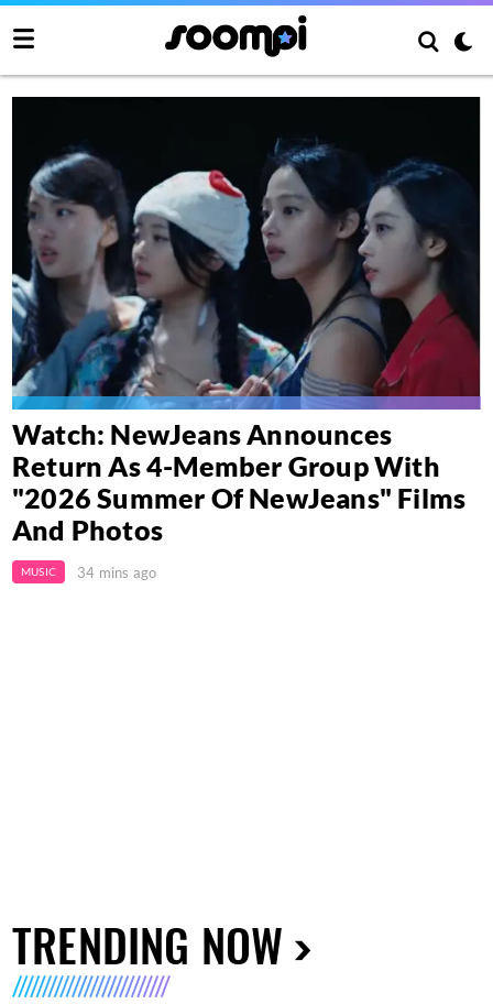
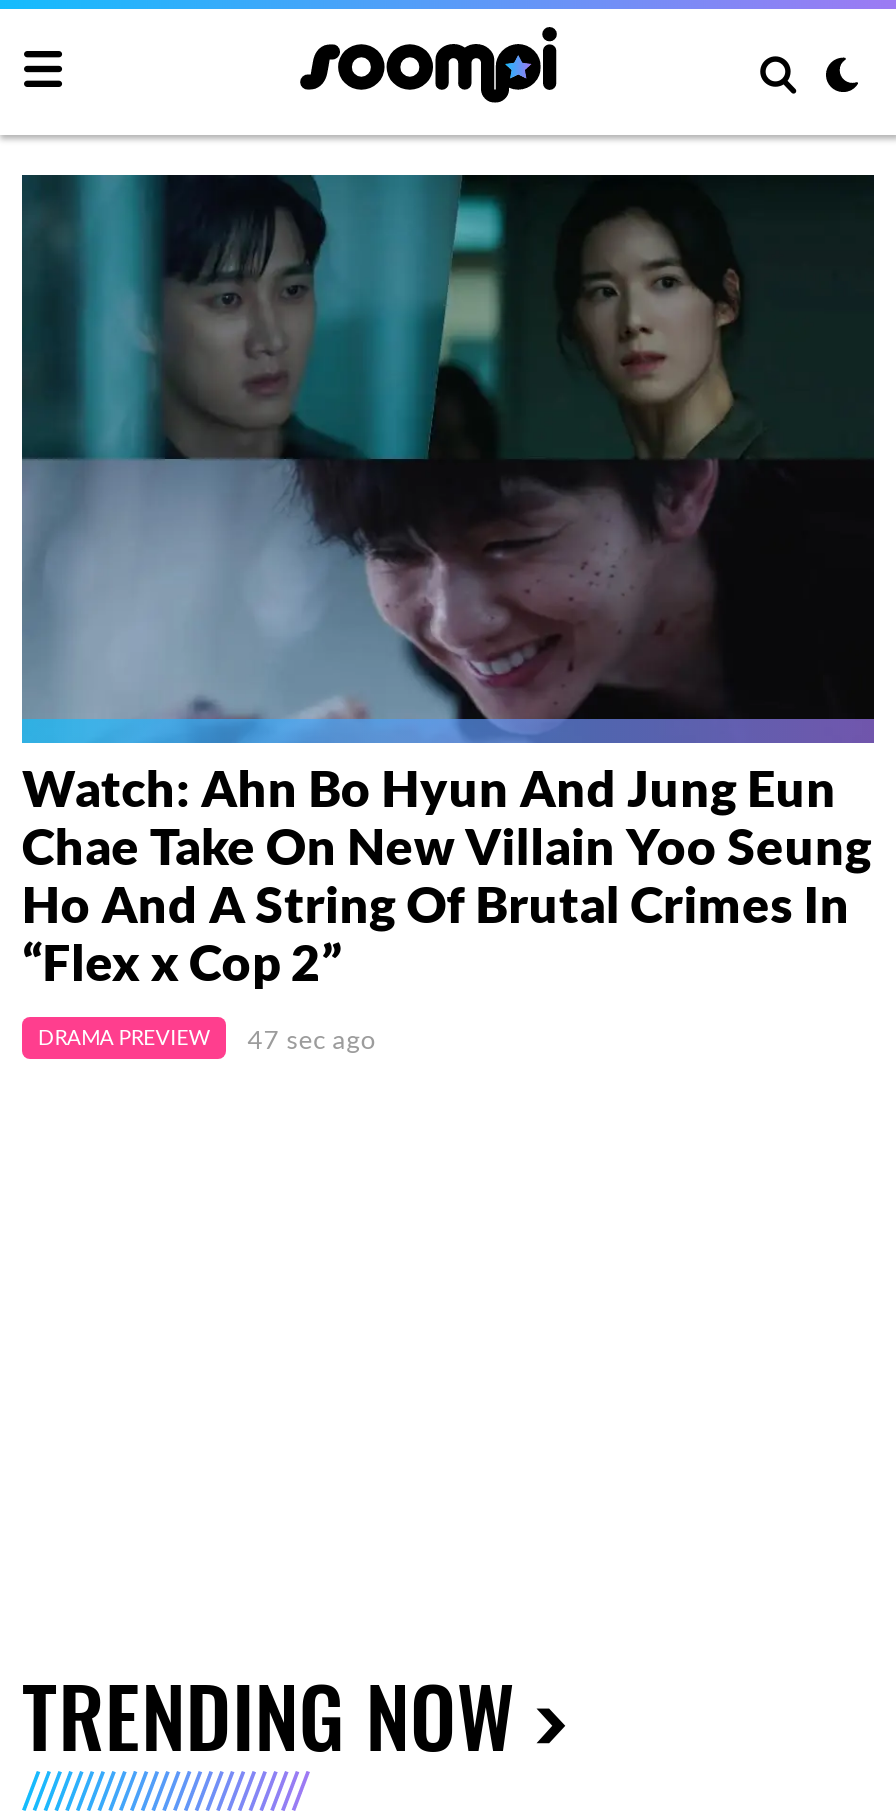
- [image]
- Watch: NewJeans Announces
- Return As 4-Member Group With
- "2026 Summer Of NewJeans" Films
- And Photos
+ [image]
+ Watch: Ahn Bo Hyun And Jung Eun
+ Chae Take On New Villain Yoo Seung
+ Ho And A String Of Brutal Crimes In
+ “Flex x Cop 2”

- MUSIC
- 34 mins ago
+ DRAMA PREVIEW
+ 47 sec ago
